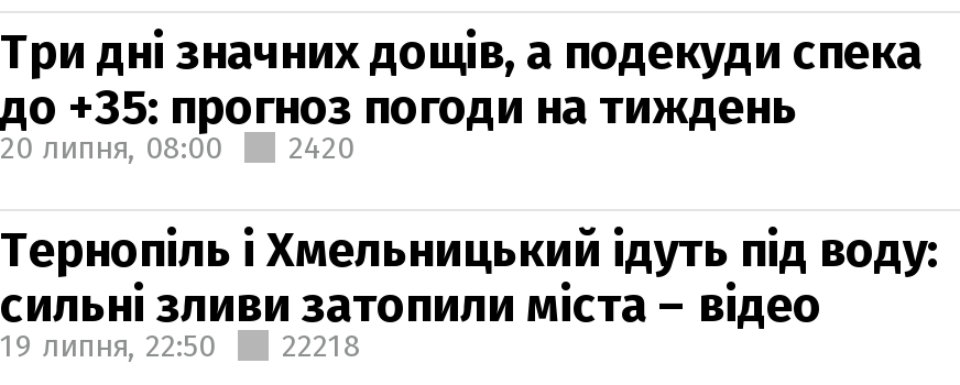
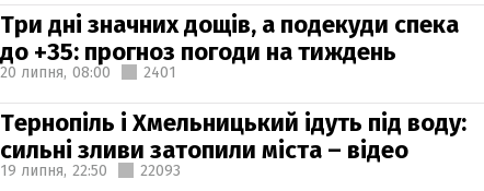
- 20 липня, 08:00 2420
+ 20 липня, 08:00 2401

- 19 липня, 22:50 22218
+ 19 липня, 22:50 22093
